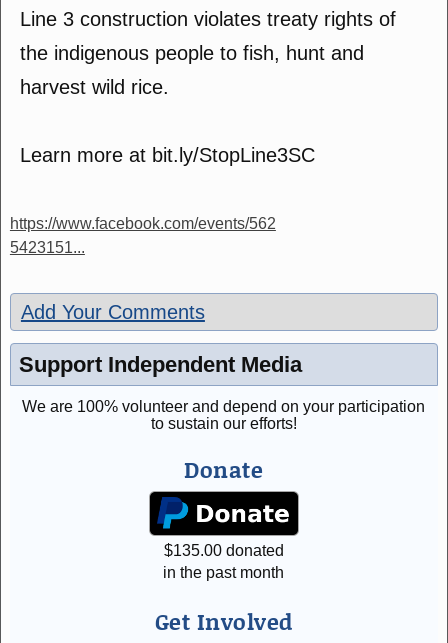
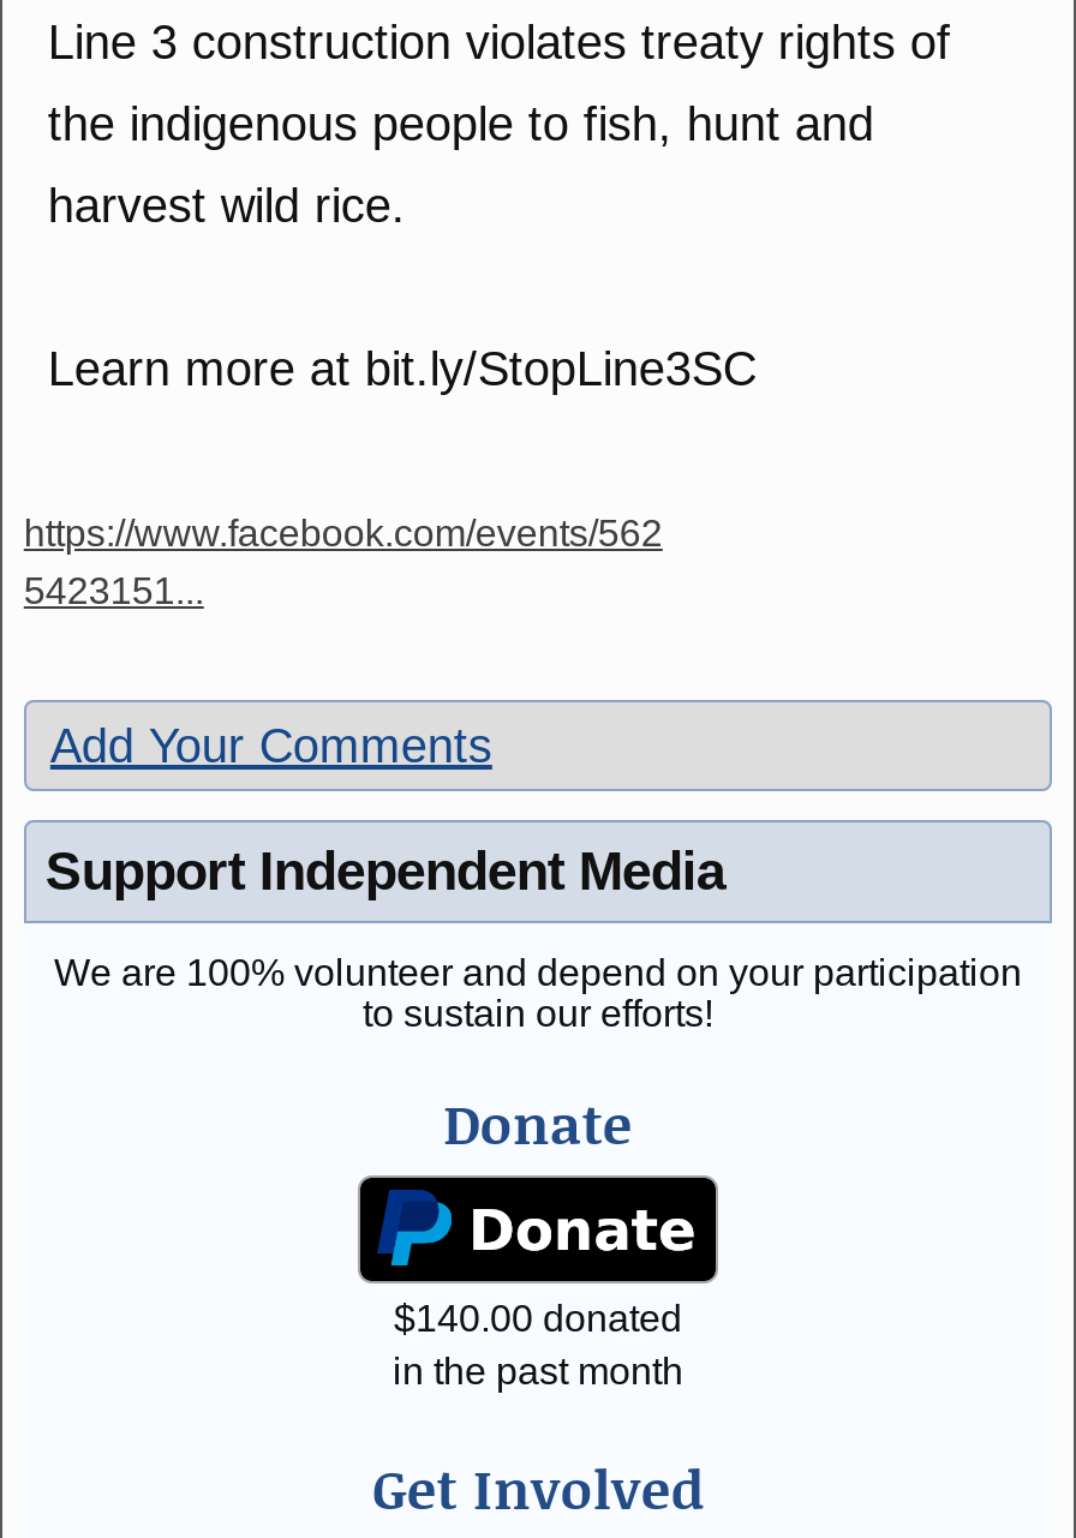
- $135.00 donated
+ $140.00 donated
